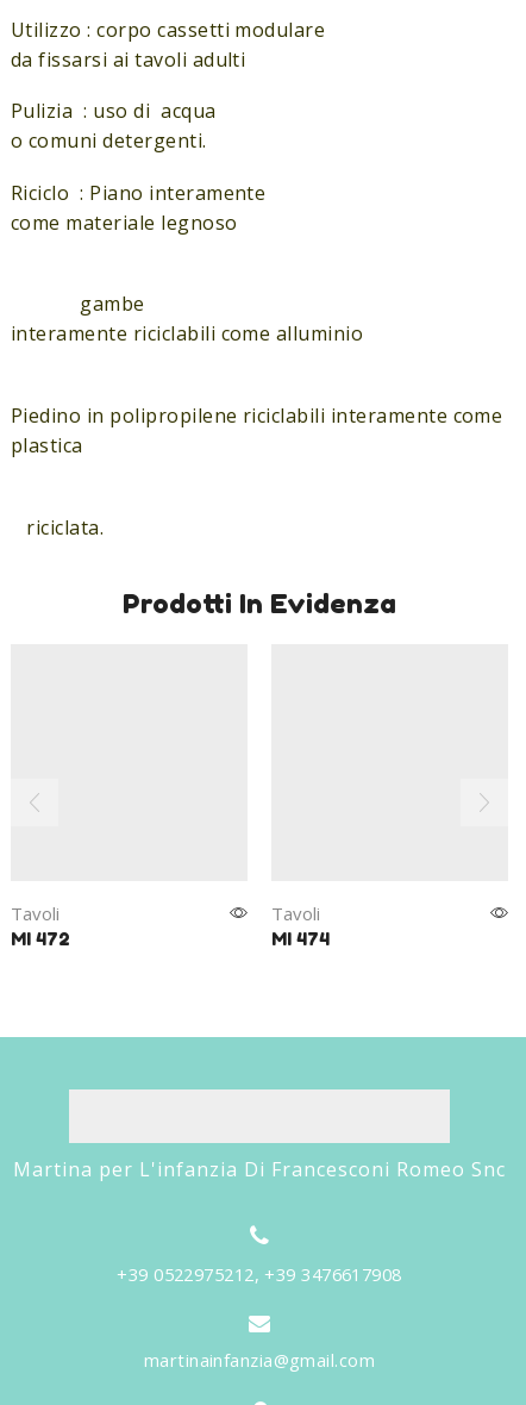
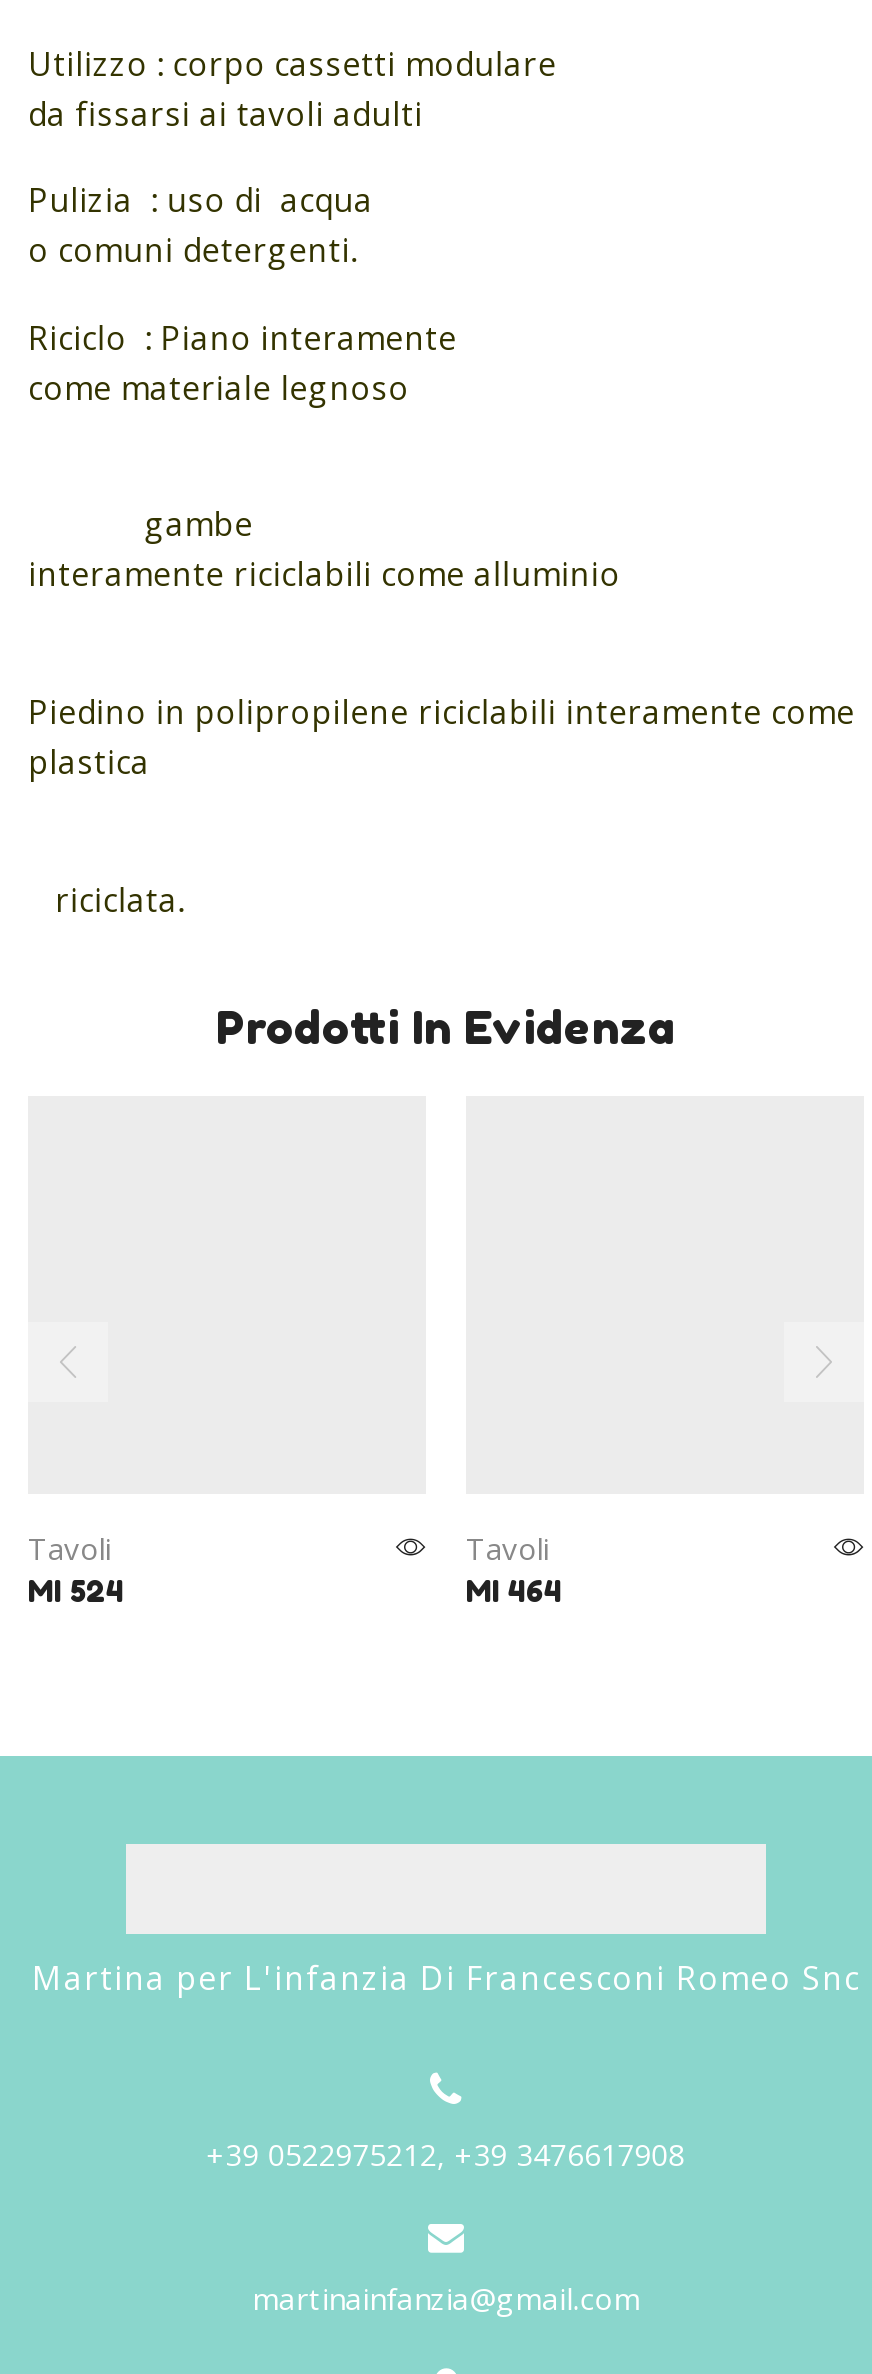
- MI 472
+ MI 524

- MI 474
+ MI 464
